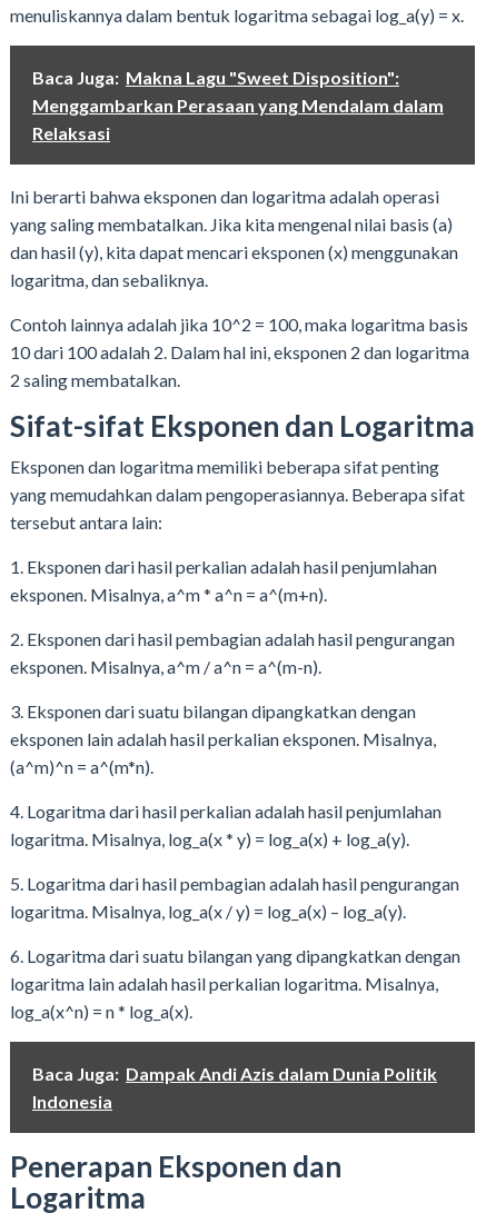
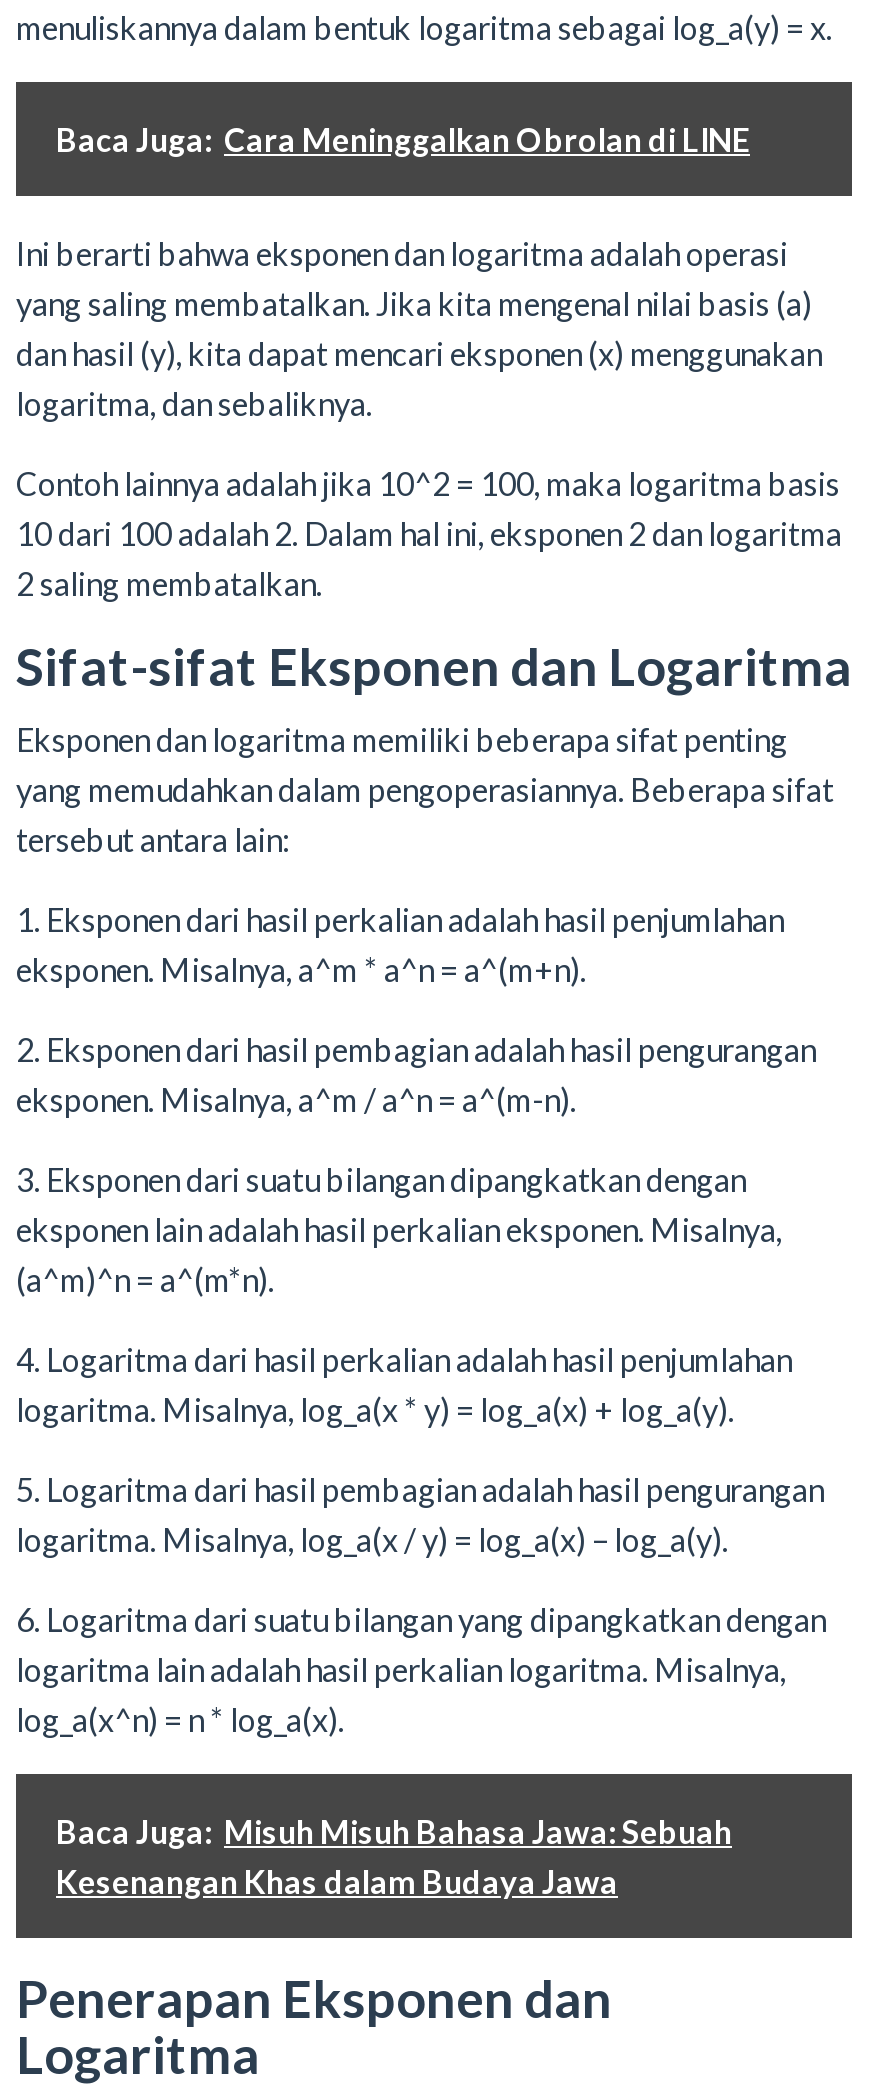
- Baca Juga: Makna Lagu "Sweet Disposition":
- Menggambarkan Perasaan yang Mendalam dalam
- Relaksasi
+ Baca Juga: Cara Meninggalkan Obrolan di LINE

- Baca Juga: Dampak Andi Azis dalam Dunia Politik
- Indonesia
+ Baca Juga: Misuh Misuh Bahasa Jawa: Sebuah
+ Kesenangan Khas dalam Budaya Jawa
